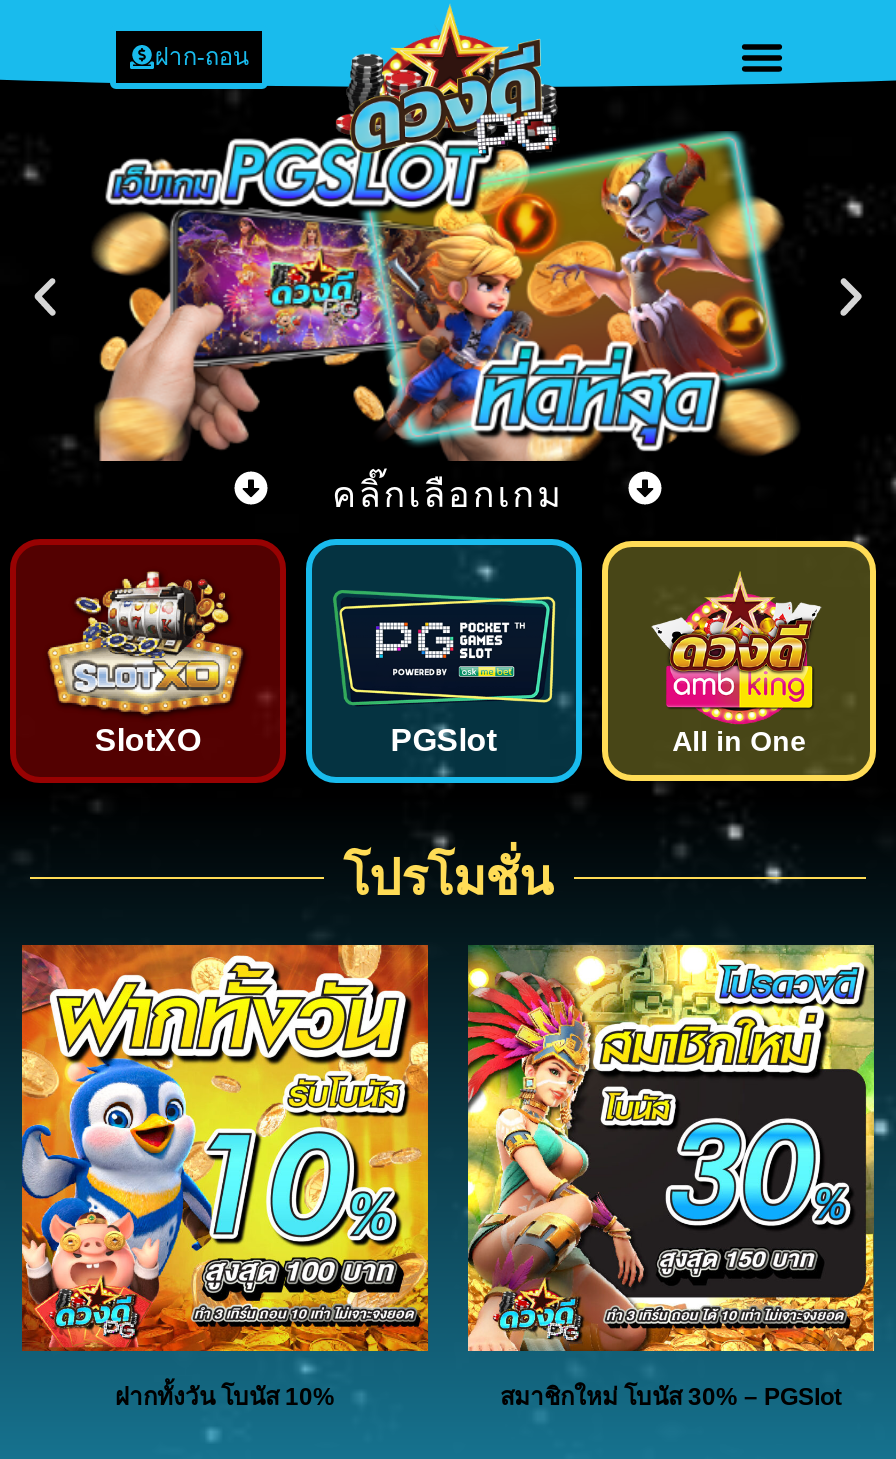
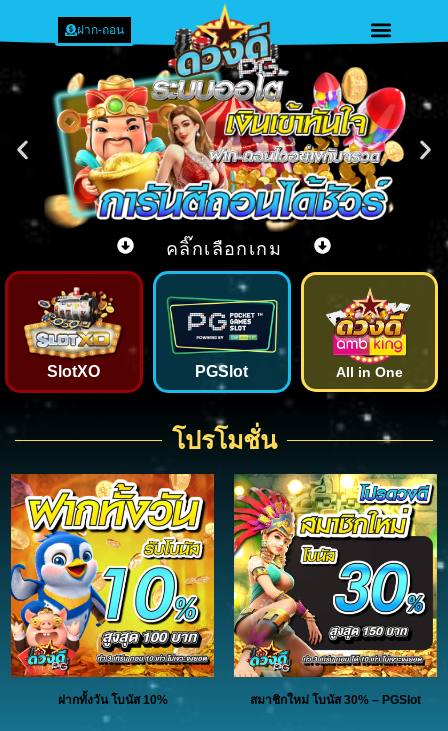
- [image]
+ [image]
